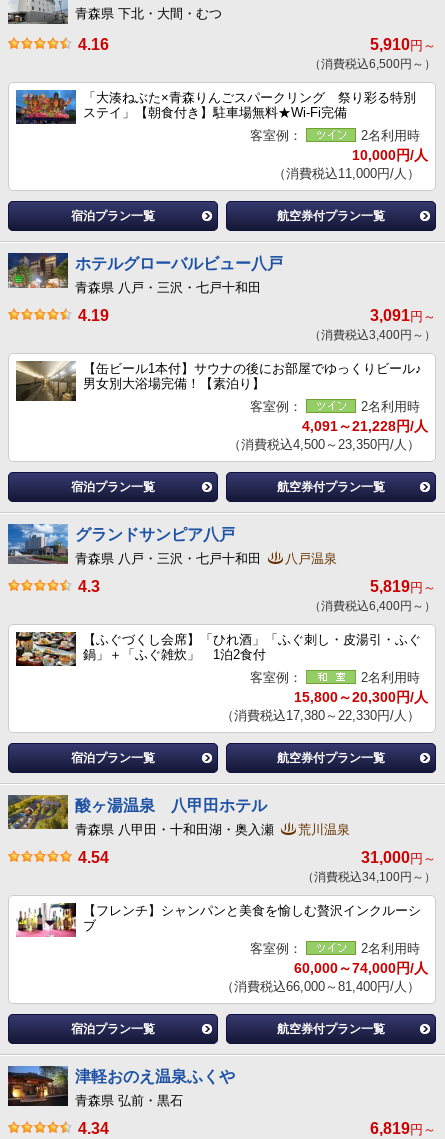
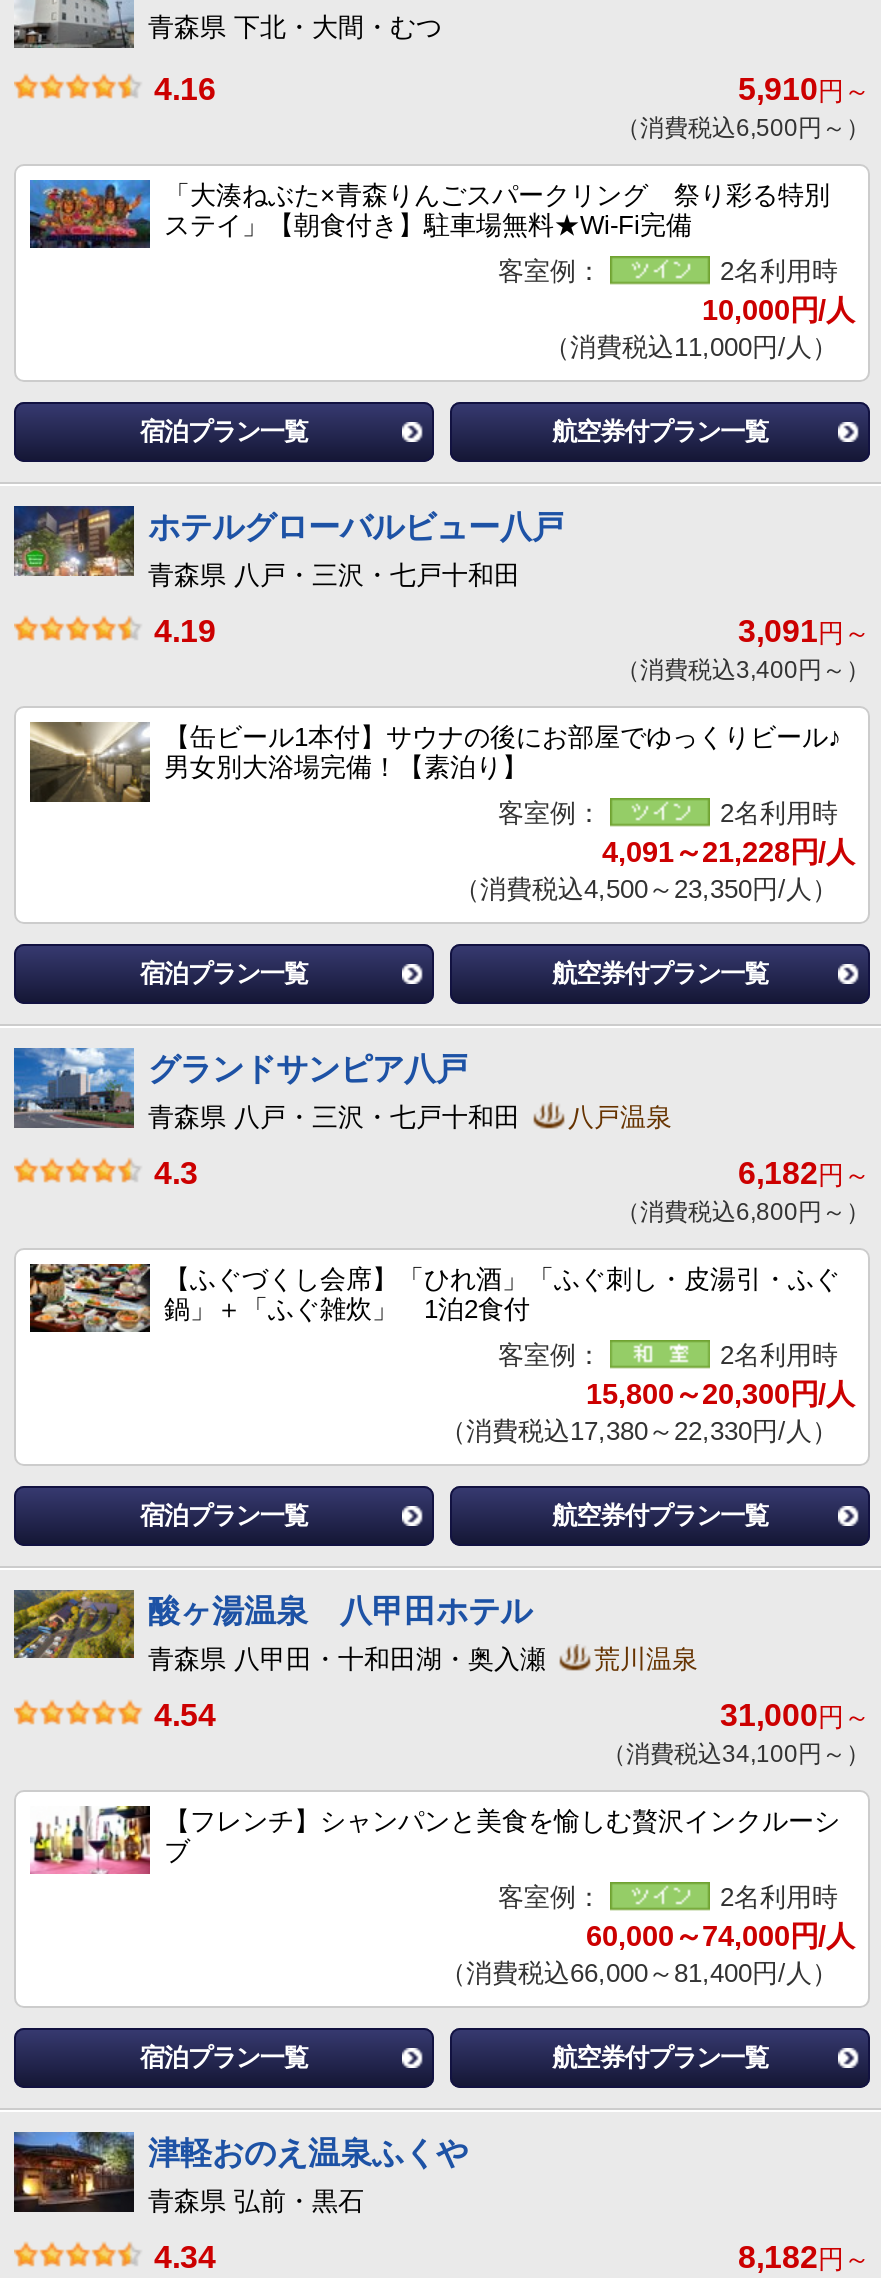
- 5,819円～
+ 6,182円～

- （消費税込6,400円～）
+ （消費税込6,800円～）

- 6,819円～
+ 8,182円～
